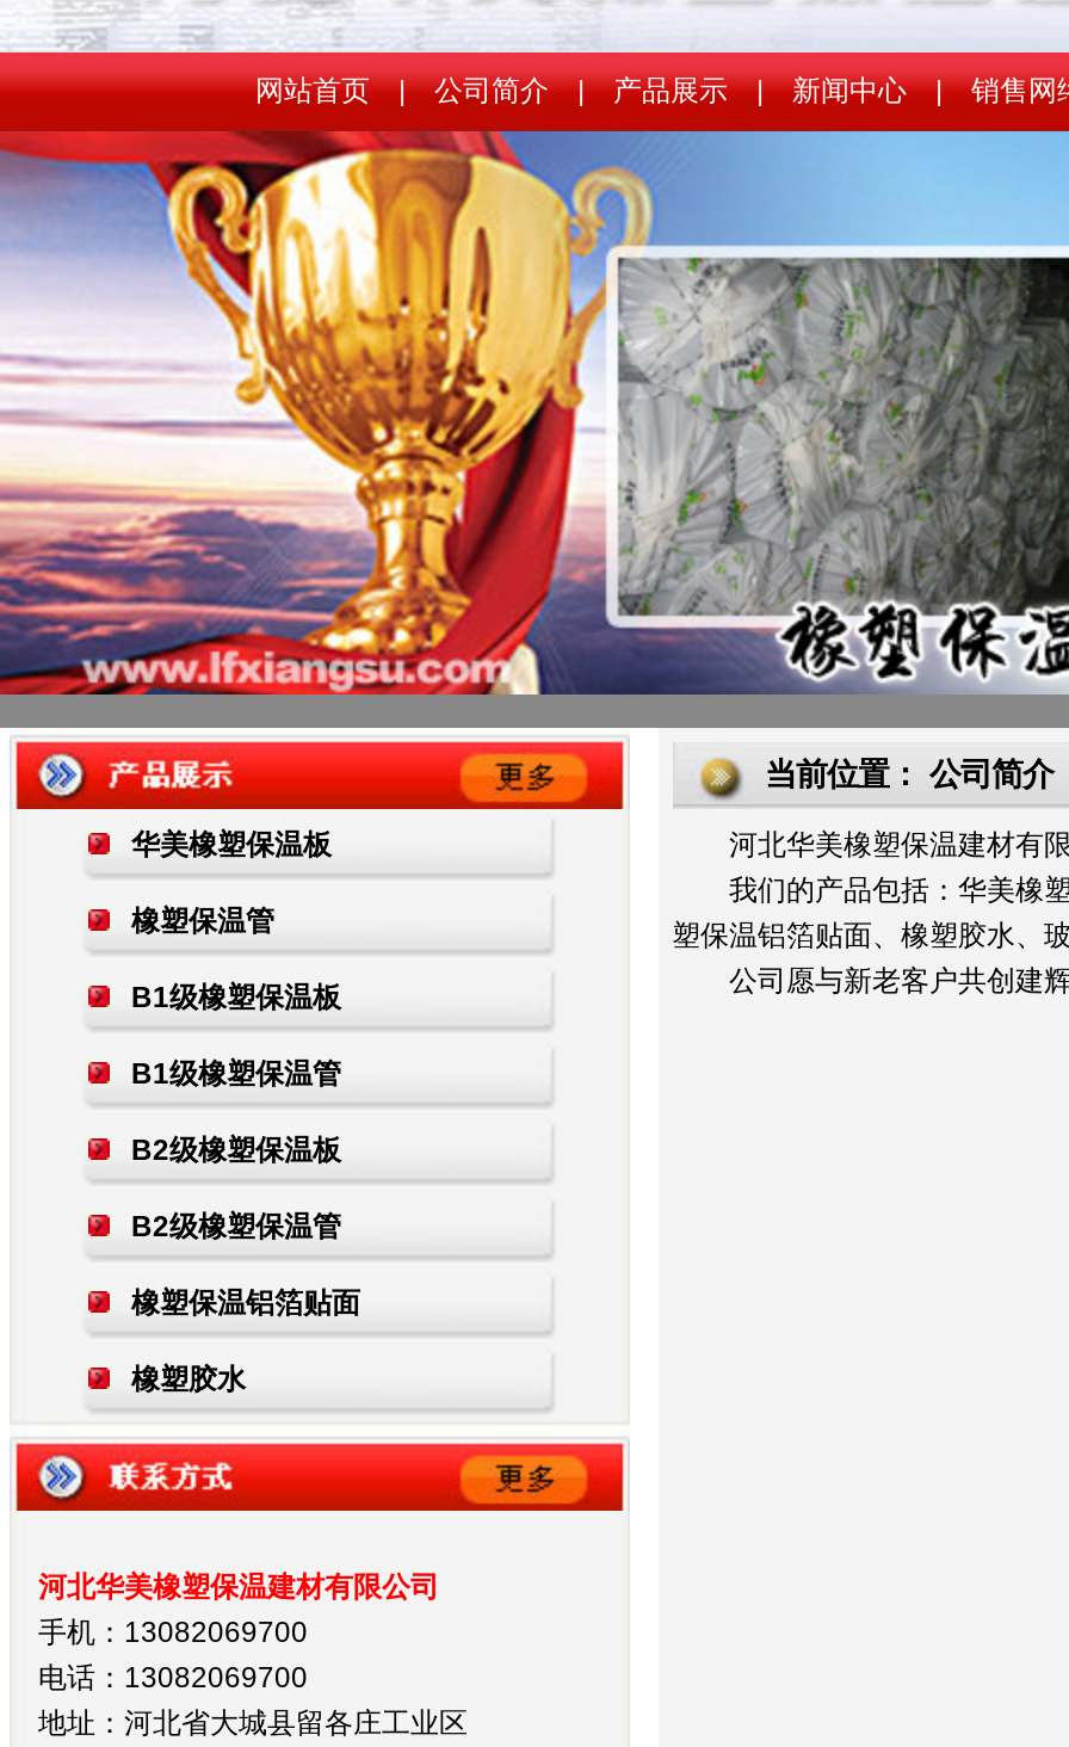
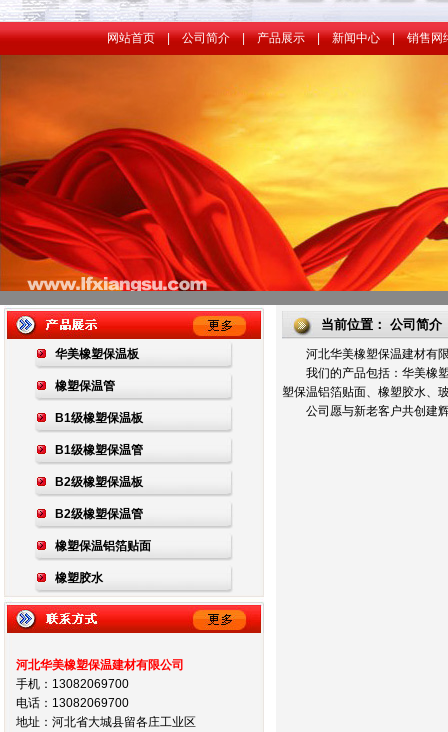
- [image]
+ [image]
